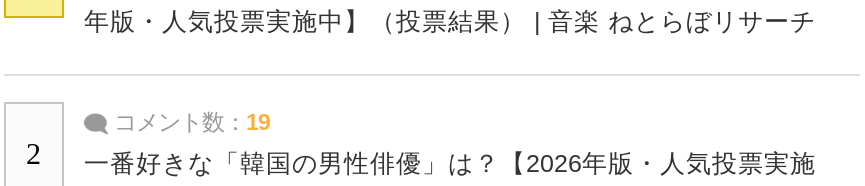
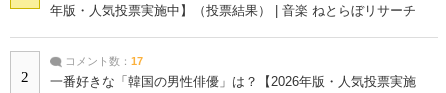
- コメント数：19
+ コメント数：17
